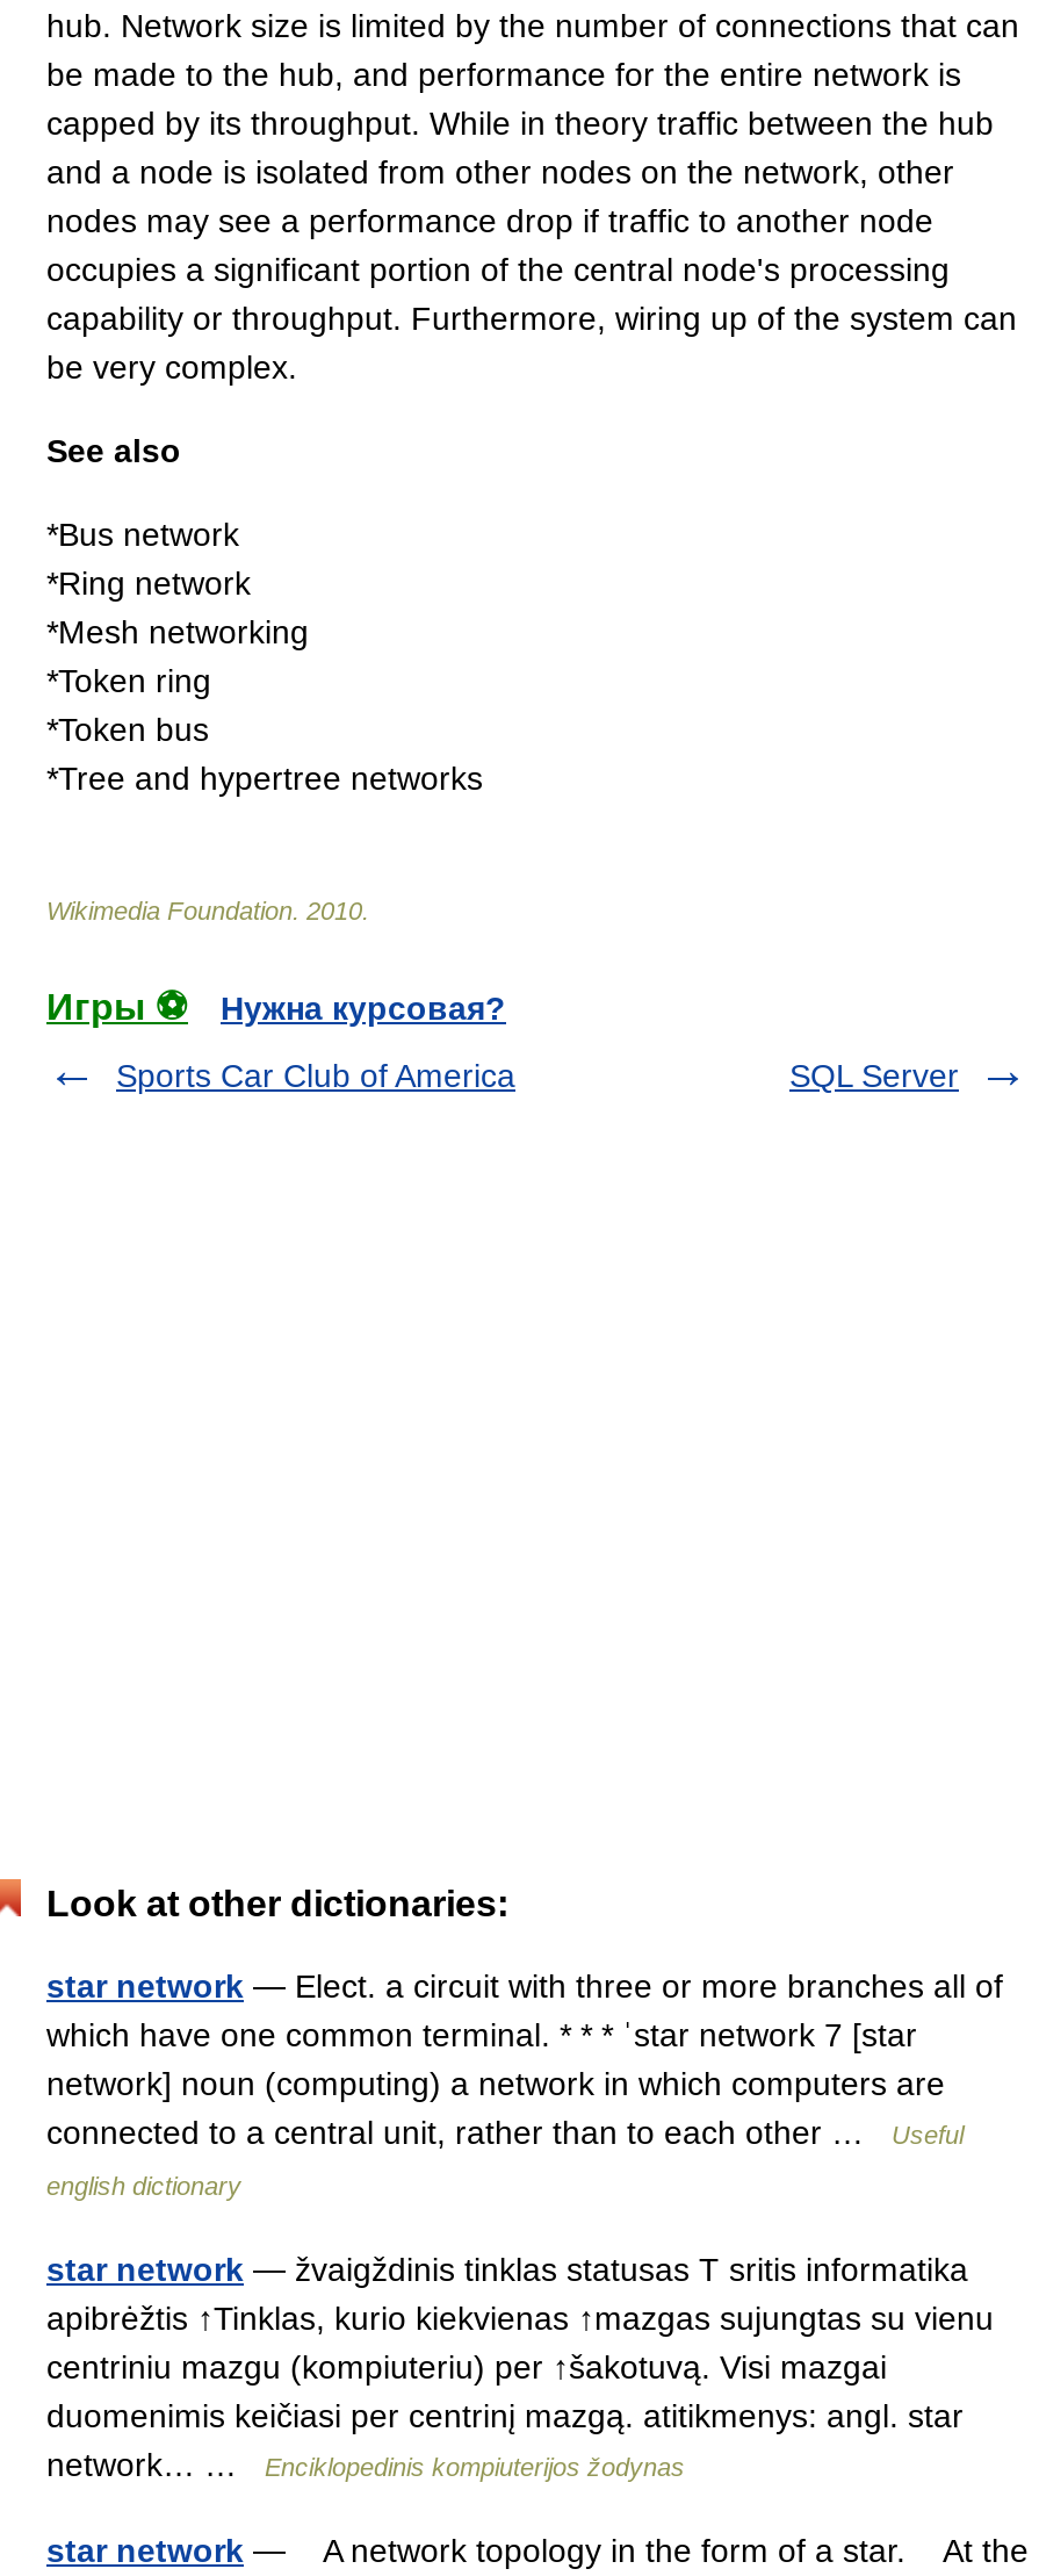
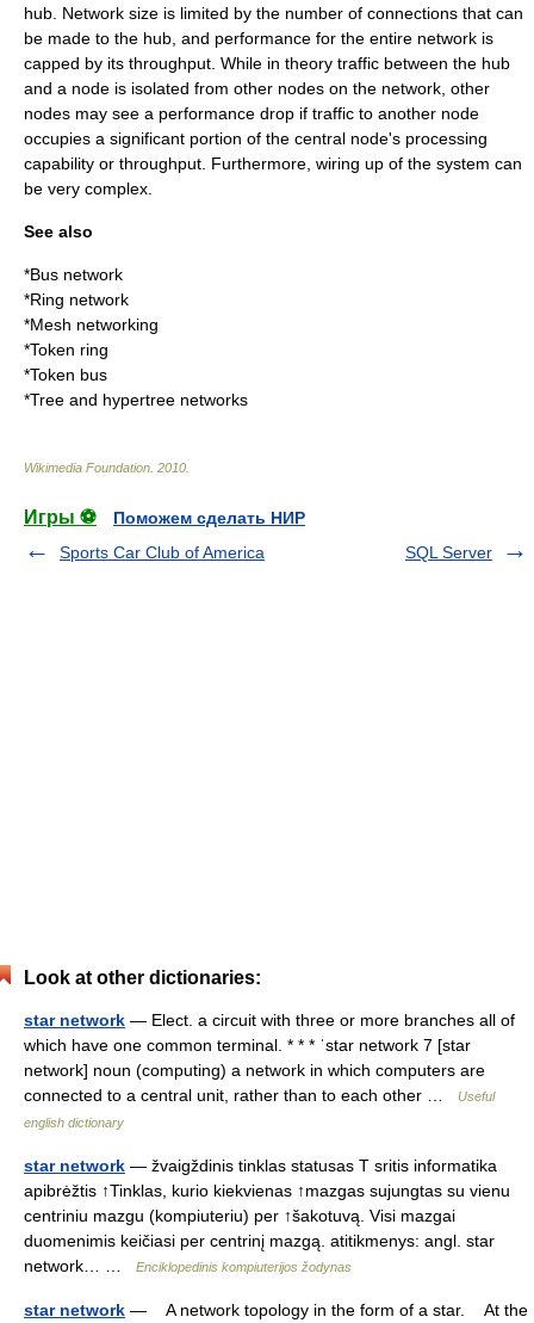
- Нужна курсовая?
+ Поможем сделать НИР
